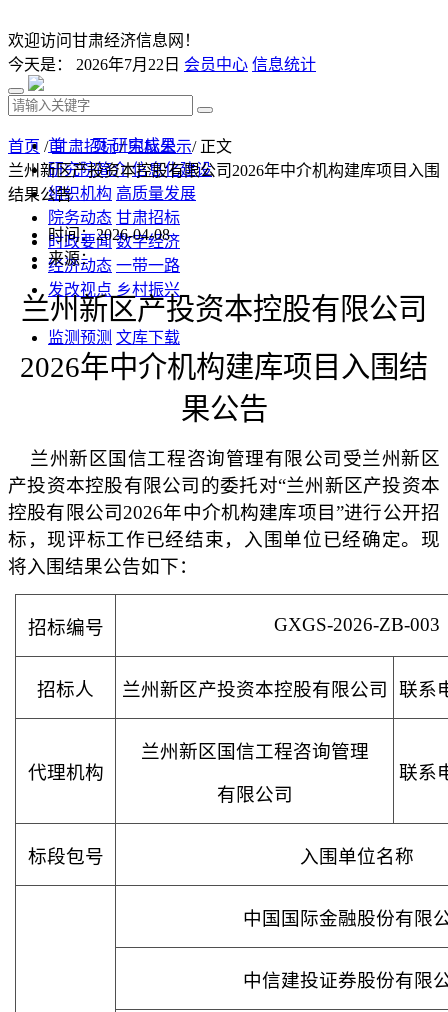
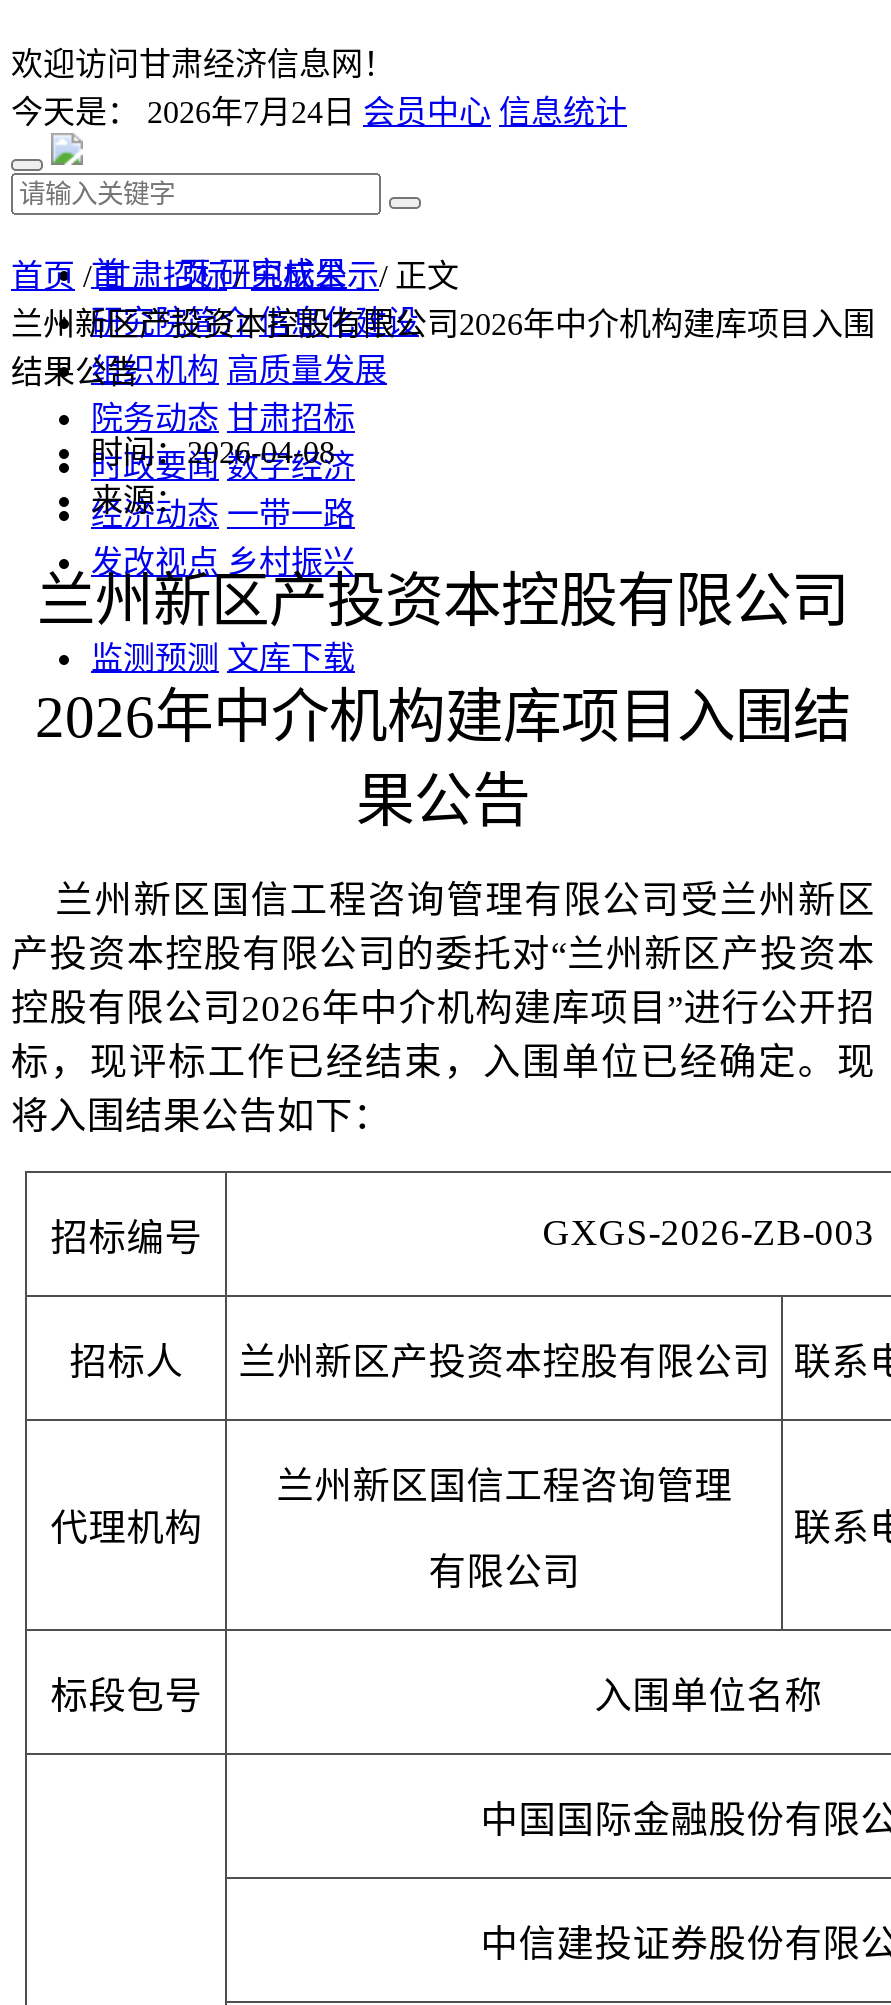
- 今天是：2026年7月22日会员中心 信息统计
+ 今天是：2026年7月24日会员中心 信息统计
